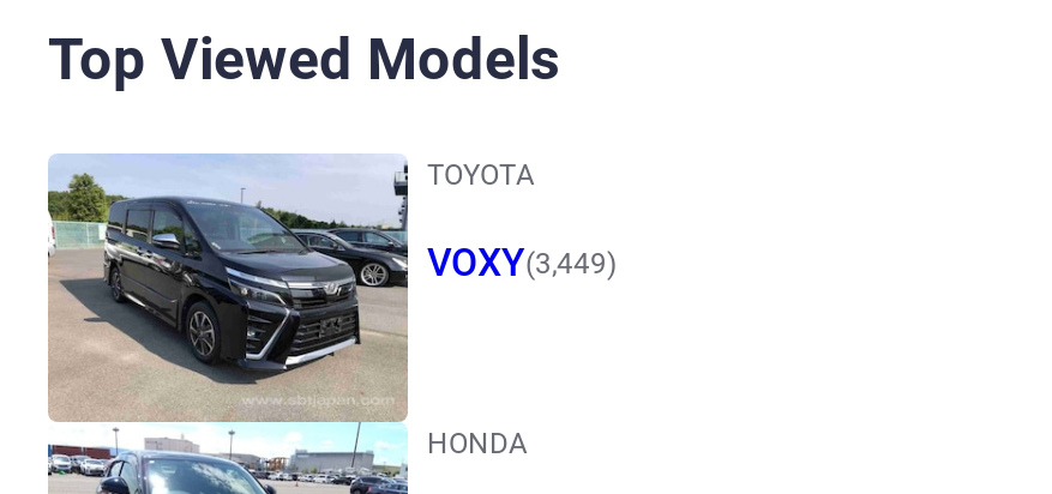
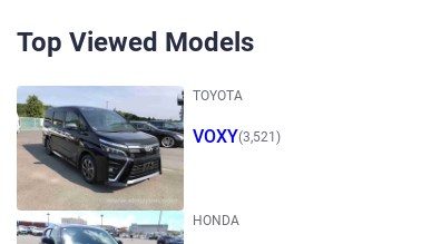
- VOXY(3,449)
+ VOXY(3,521)
